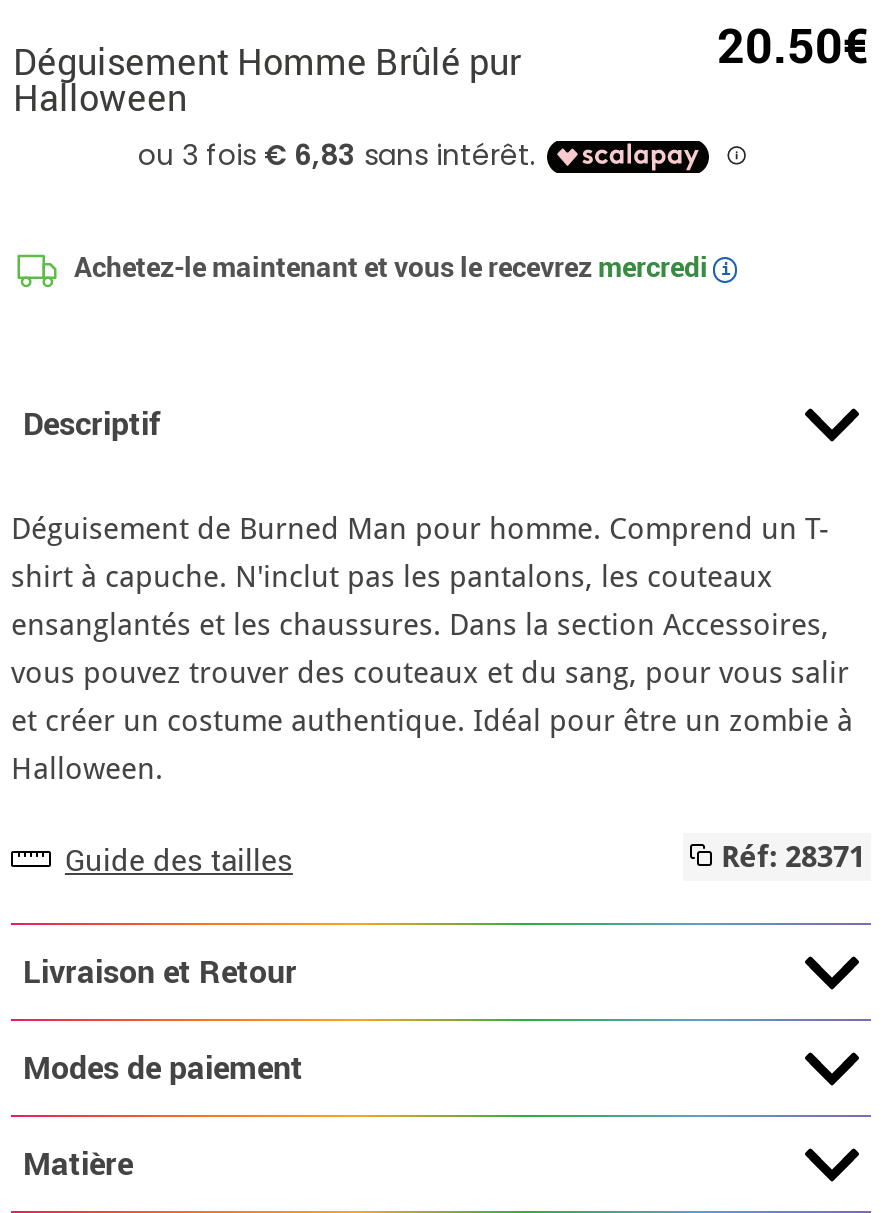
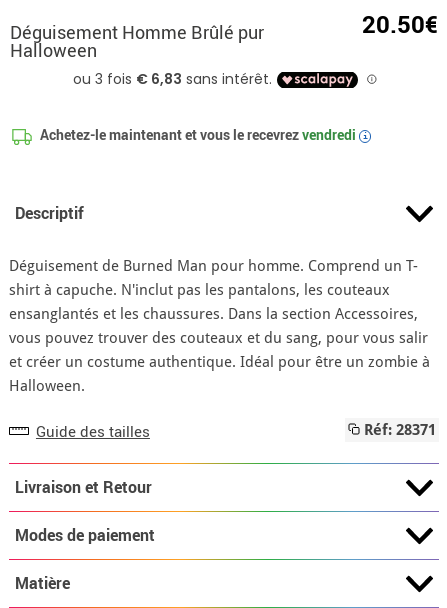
- Achetez-le maintenant et vous le recevrez mercredi
+ Achetez-le maintenant et vous le recevrez vendredi
